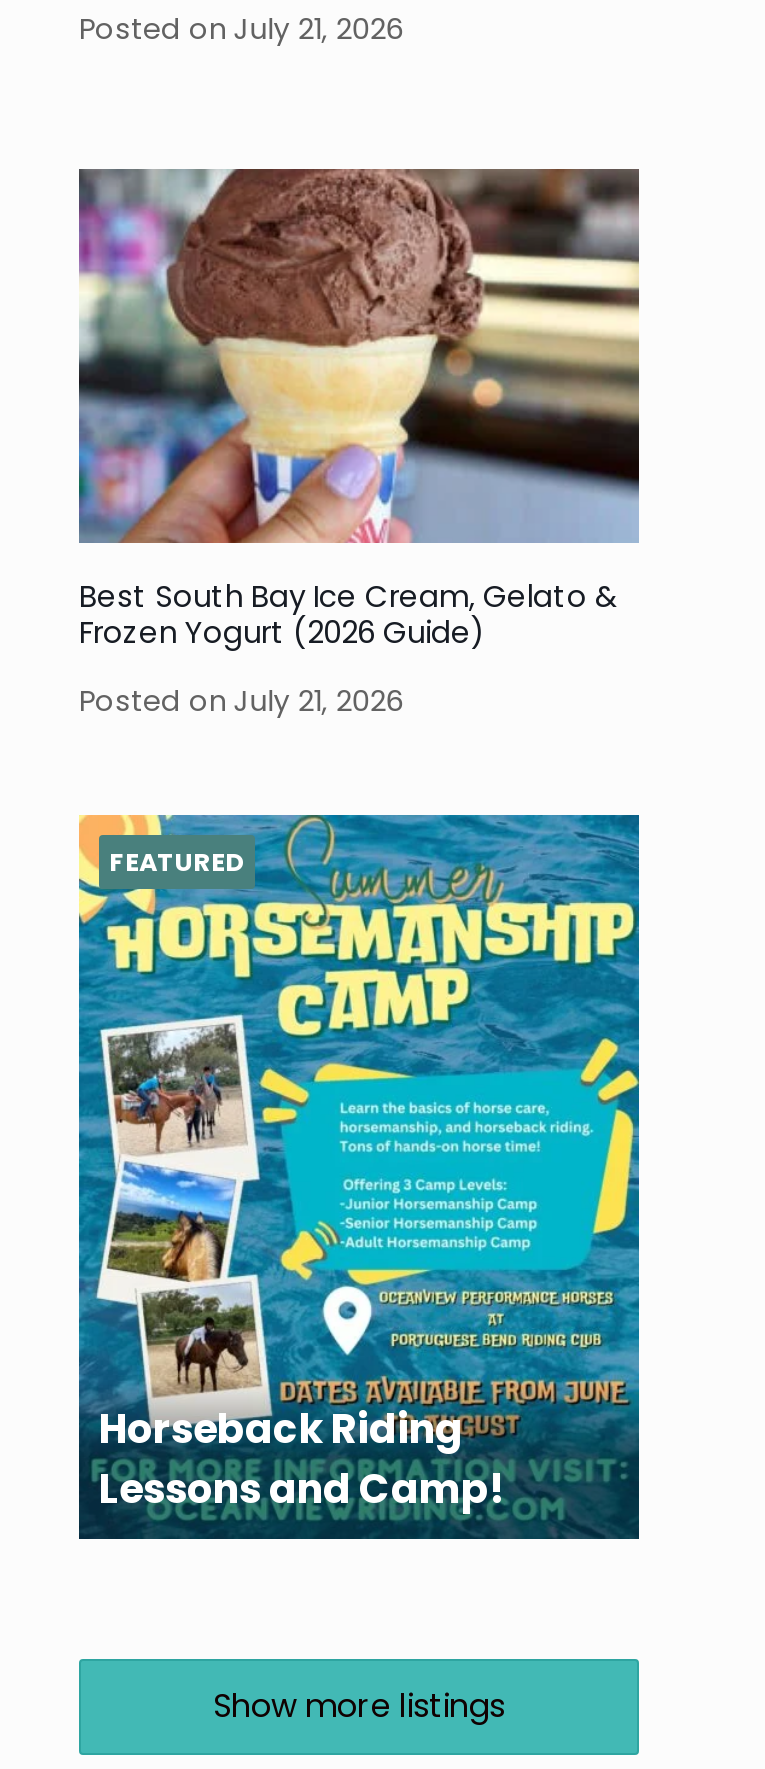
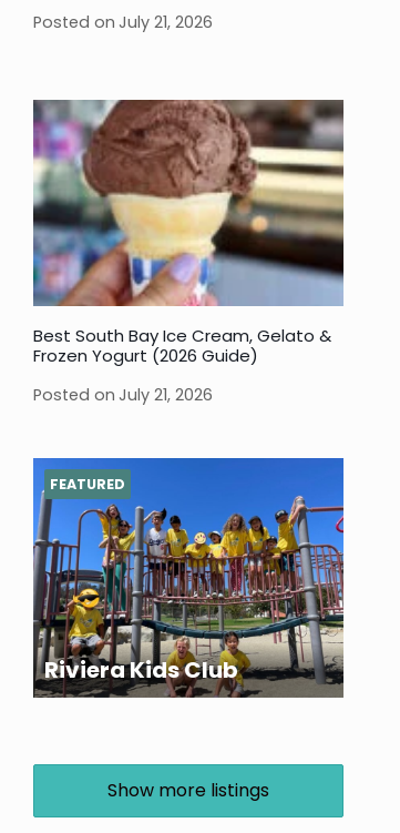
- [image]
- Horseback Riding
- Lessons and Camp!
+ [image]
+ Riviera Kids Club
